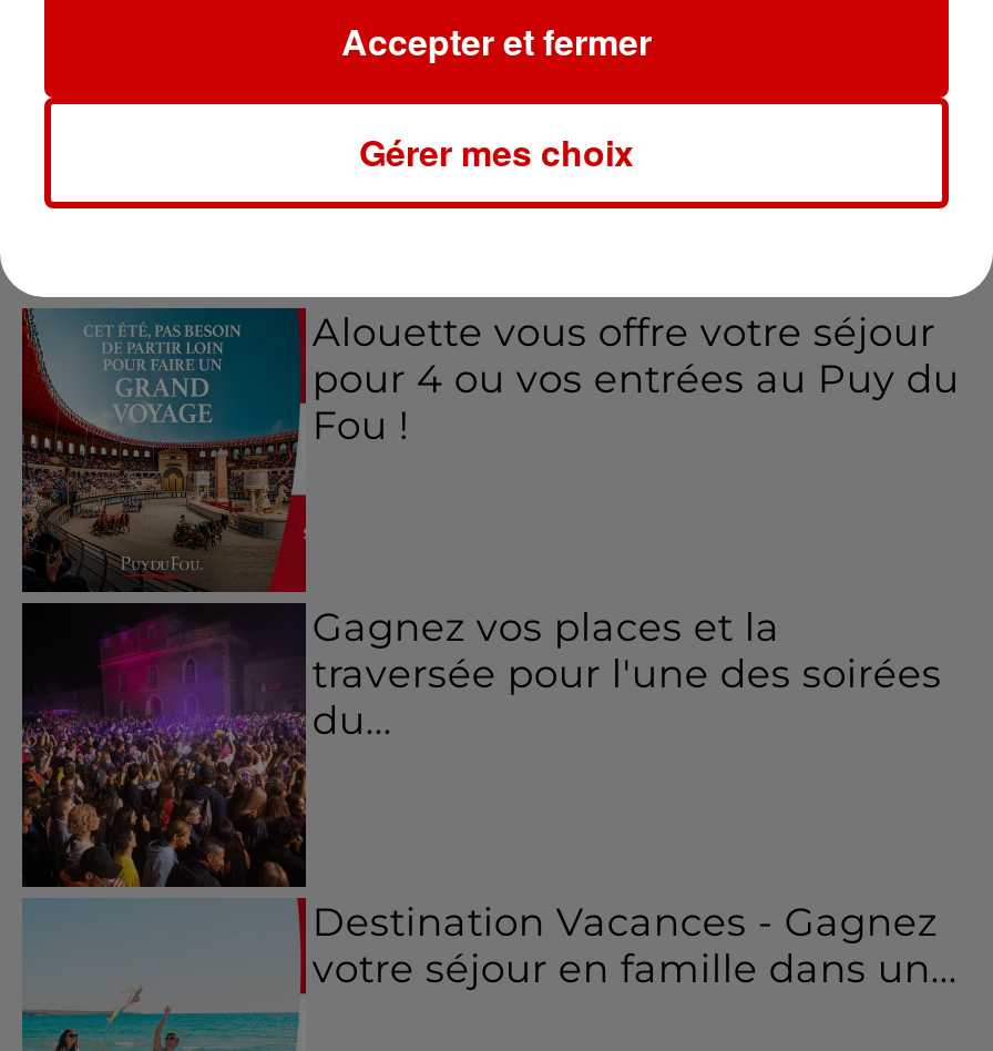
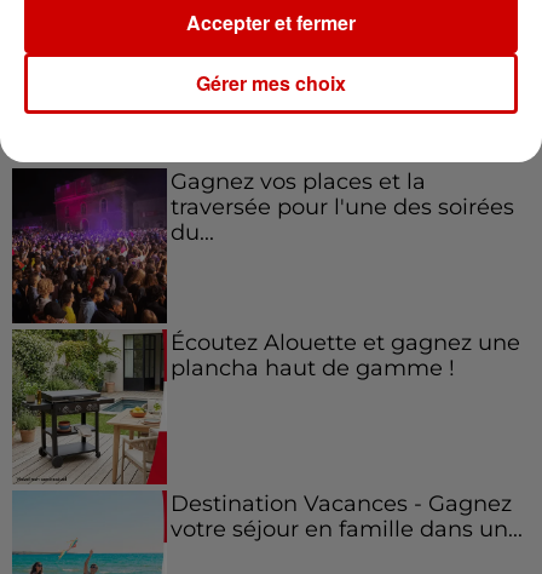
- [image]
- Alouette vous offre votre séjour
- pour 4 ou vos entrées au Puy du
- Fou !

moved up: Gagnez vos places et la | traversée pour l'une des soirées | du...

+ [image]
+ Écoutez Alouette et gagnez une
+ plancha haut de gamme !
